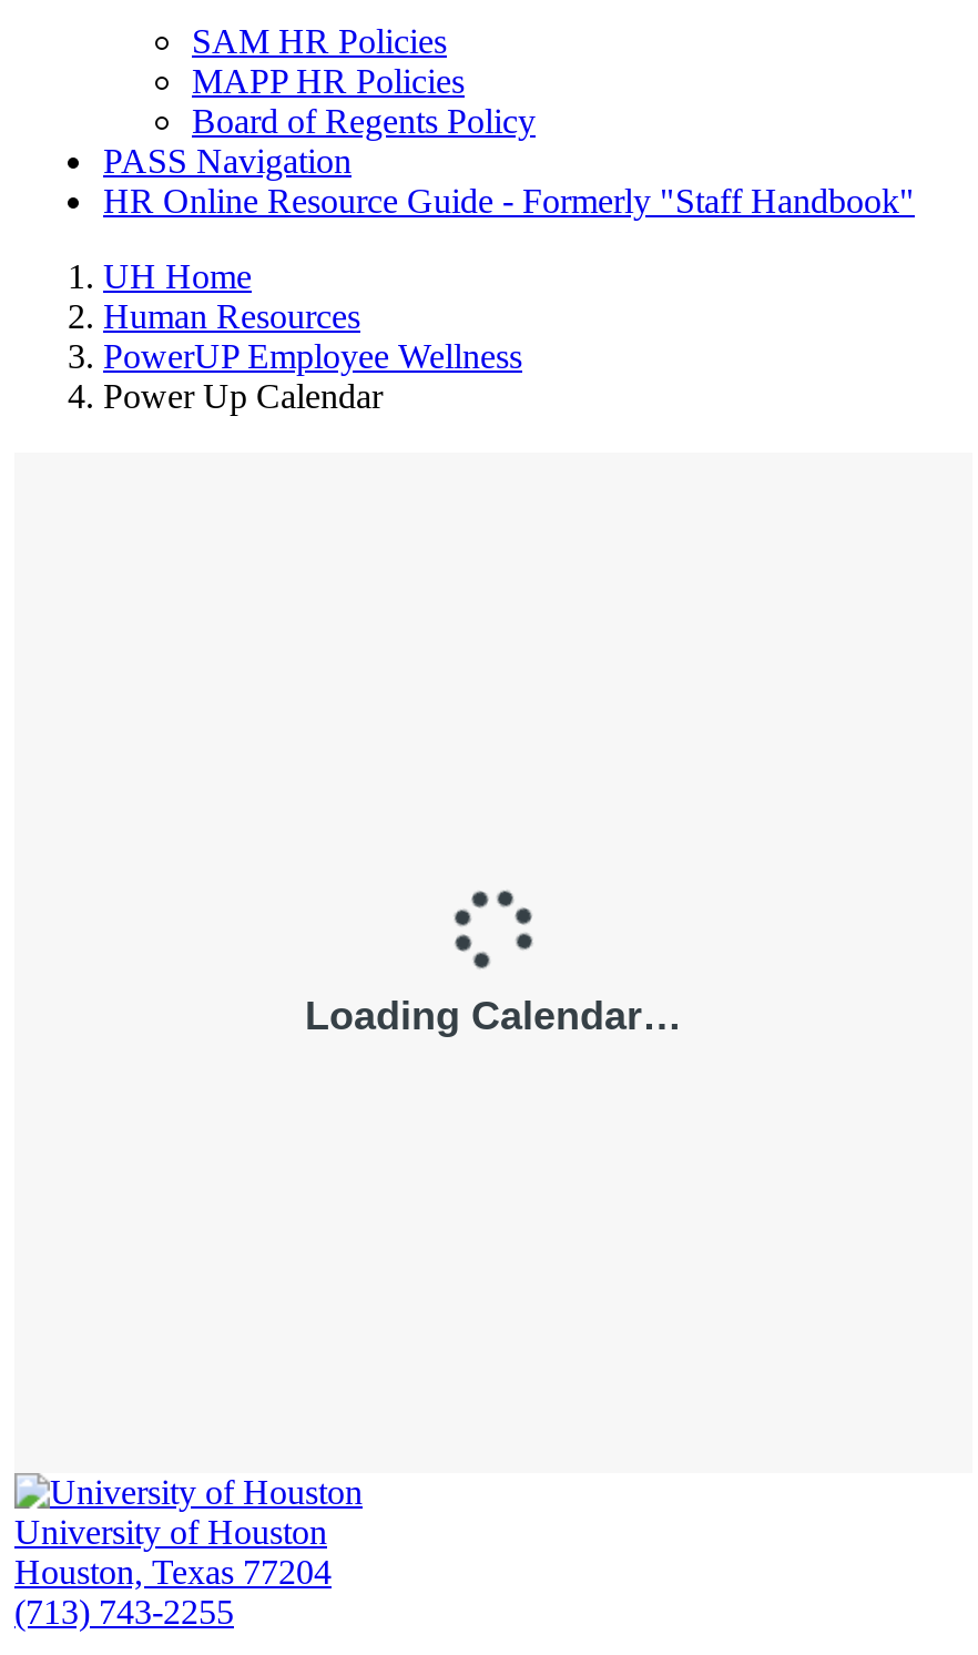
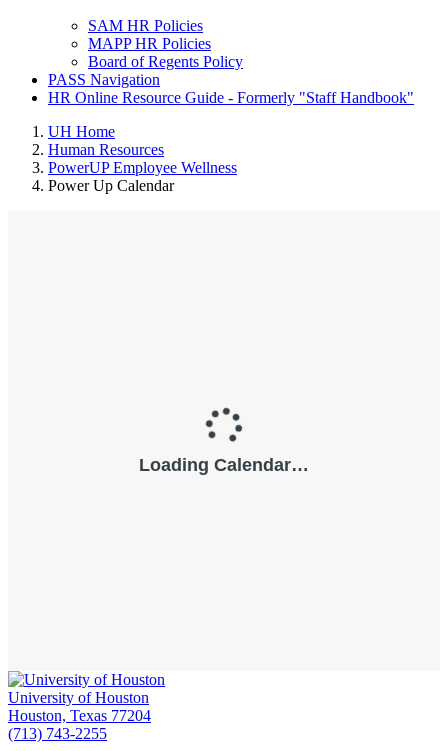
- [image]
+ [image]
